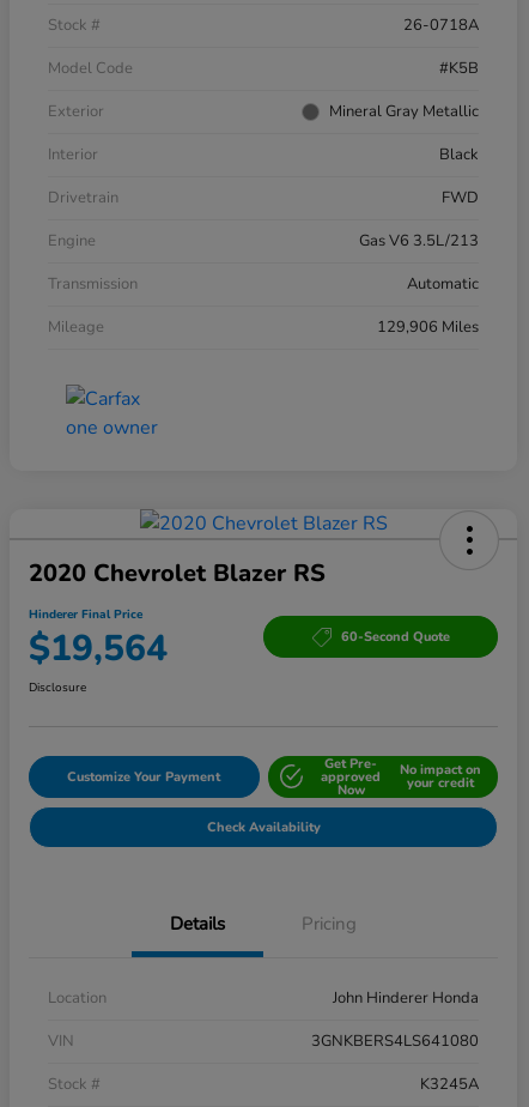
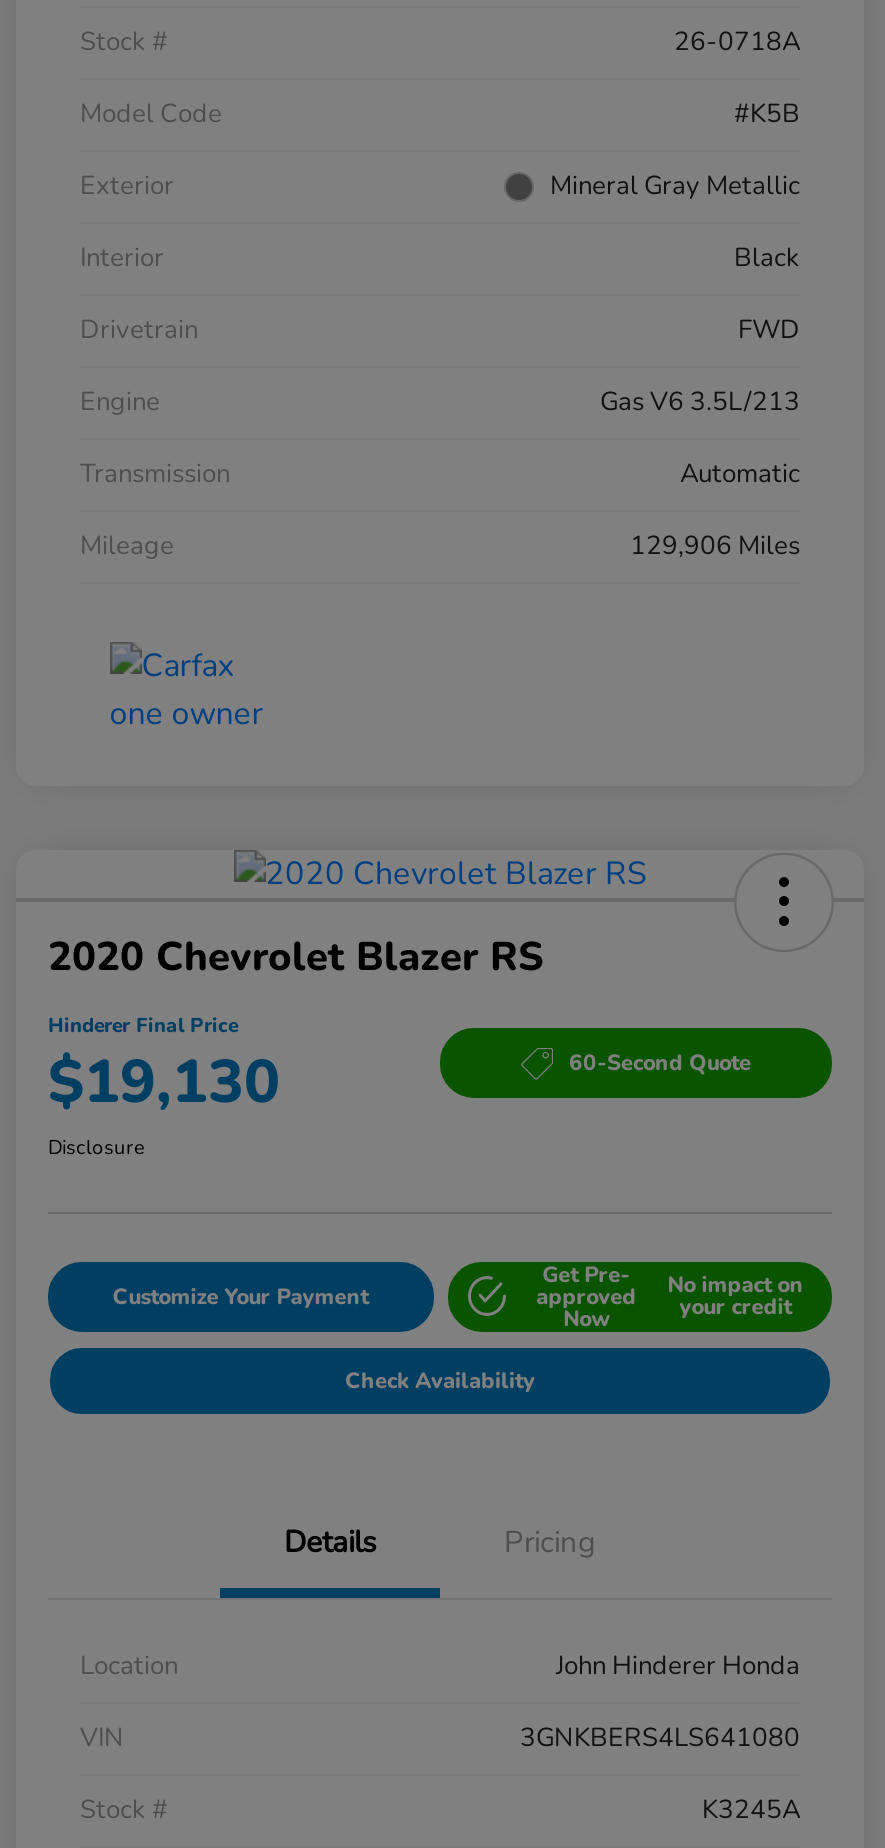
- $19,564
+ $19,130
